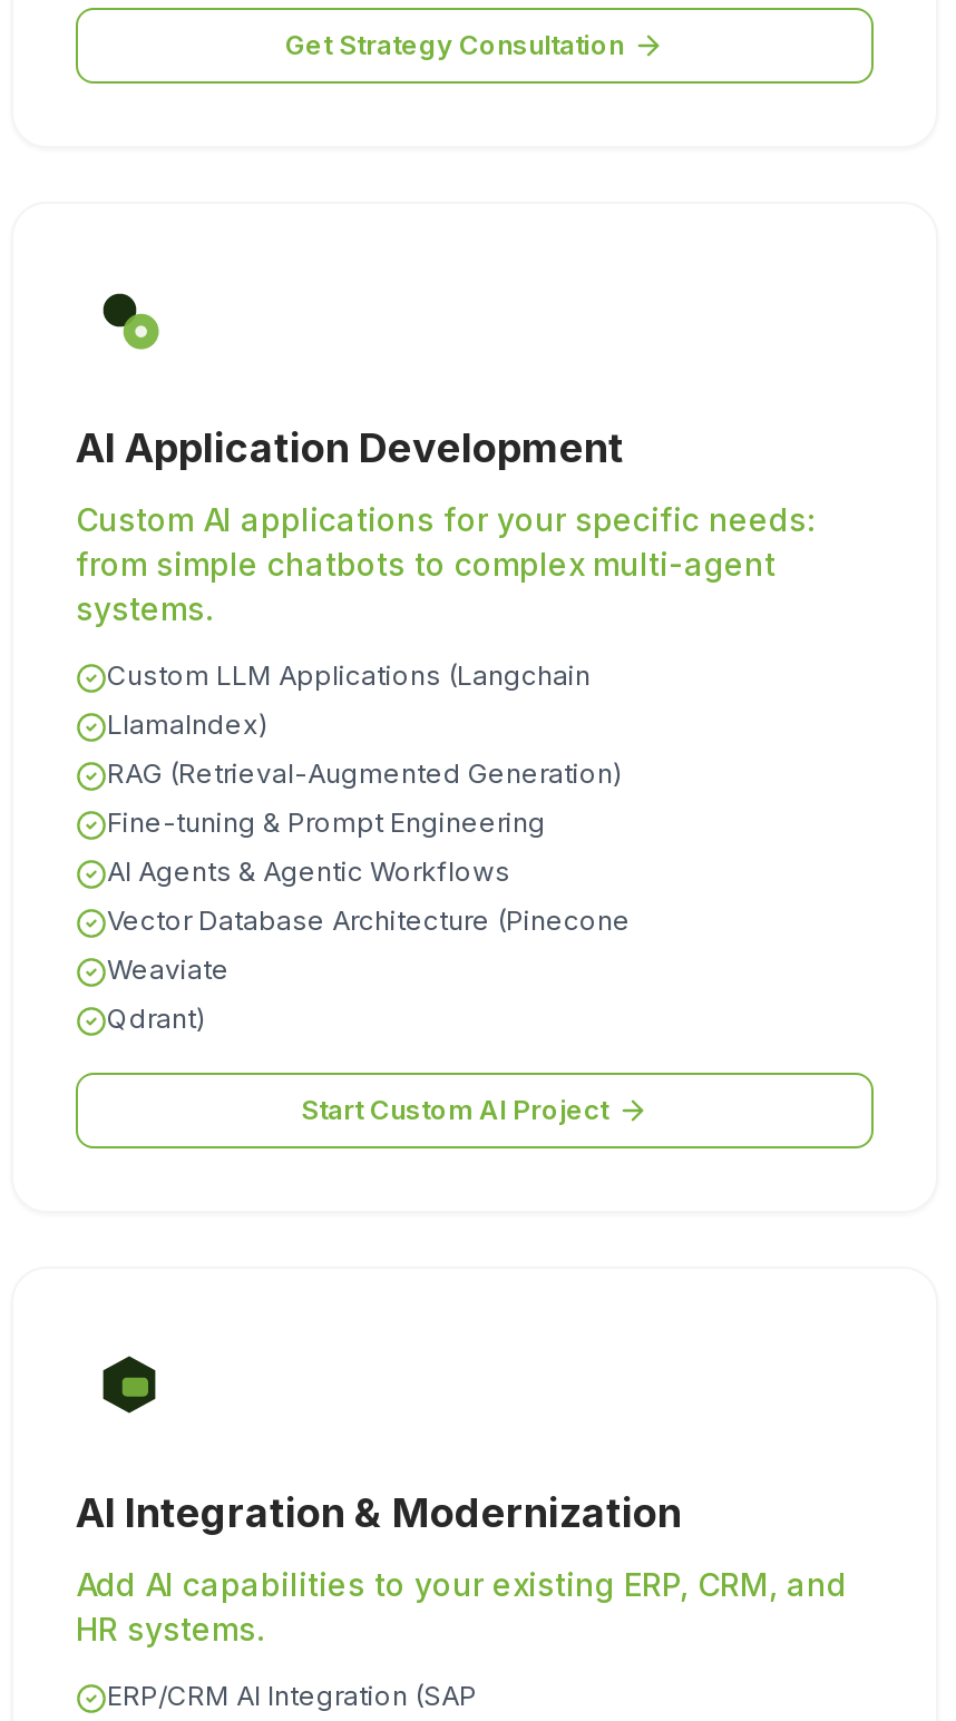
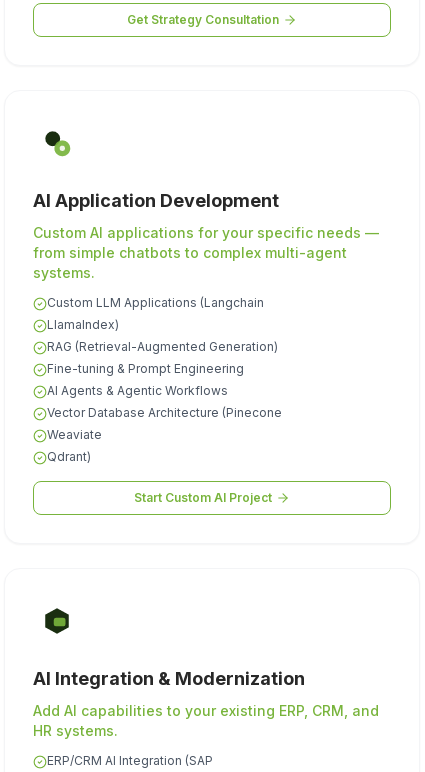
- Custom AI applications for your specific needs:
+ Custom AI applications for your specific needs —
